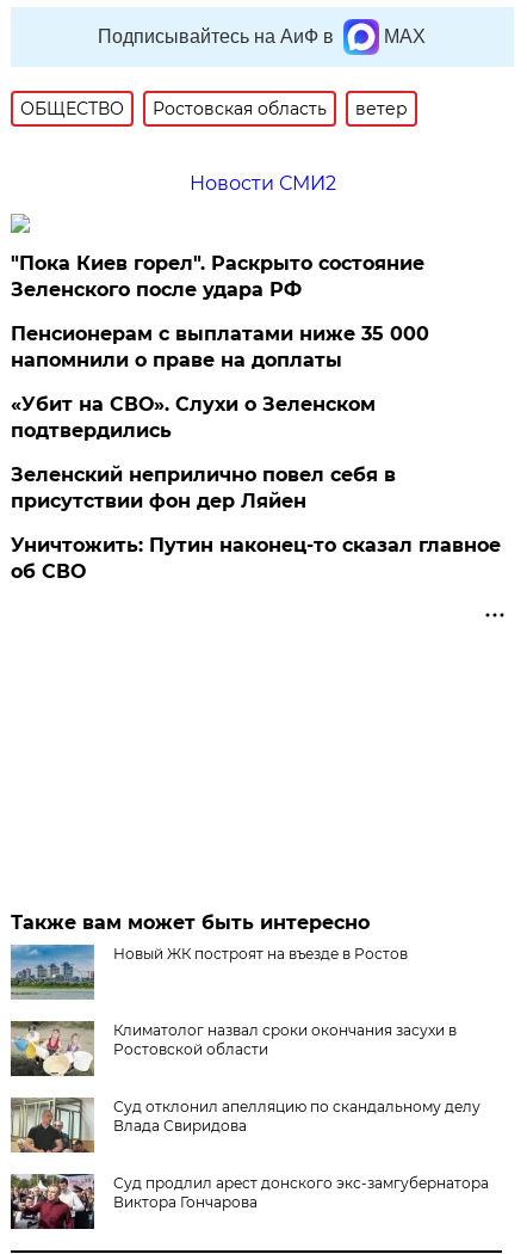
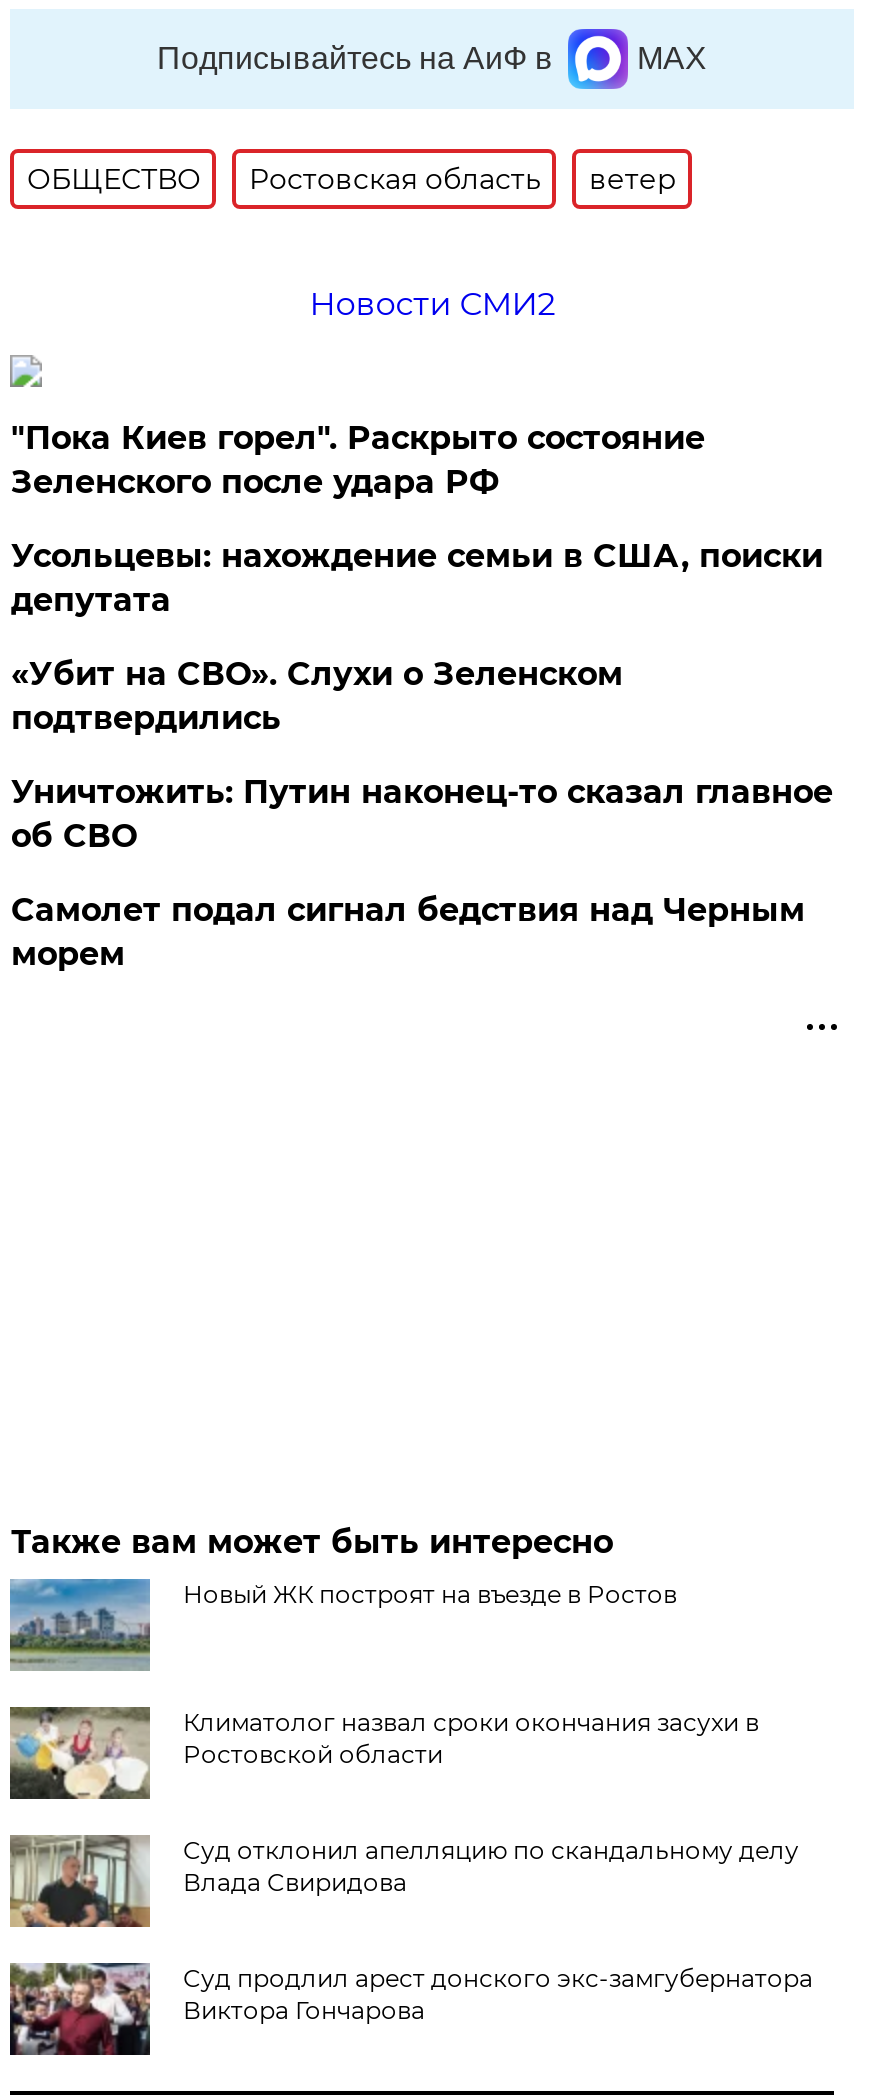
- Пенсионерам с выплатами ниже 35 000
- напомнили о праве на доплаты
+ Усольцевы: нахождение семьи в США, поиски
+ депутата

- Зеленский неприлично повел cебя в
- присутствии фон дер Ляйен

moved up: Уничтожить: Путин наконец-то сказал главное | об СВО

+ Самолет подал сигнал бедствия над Черным
+ морем
